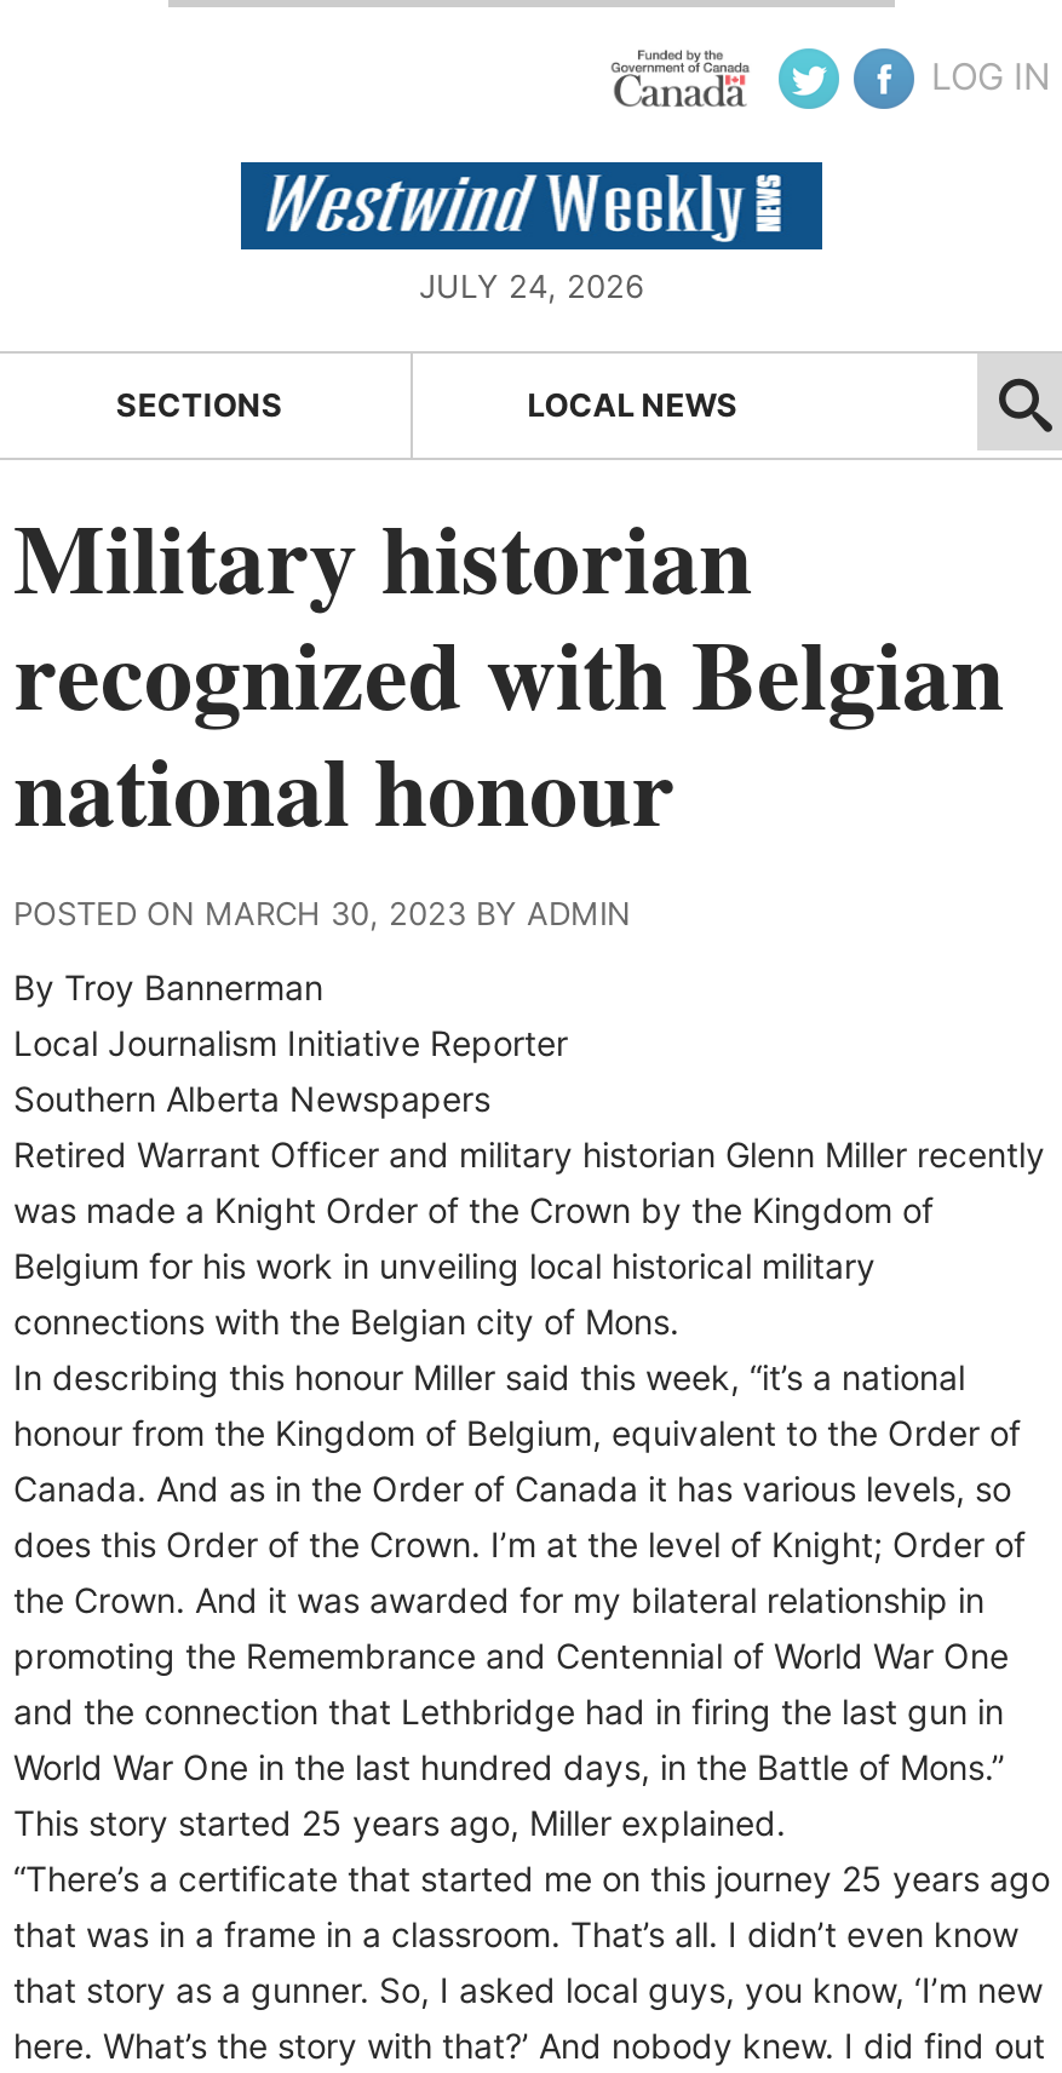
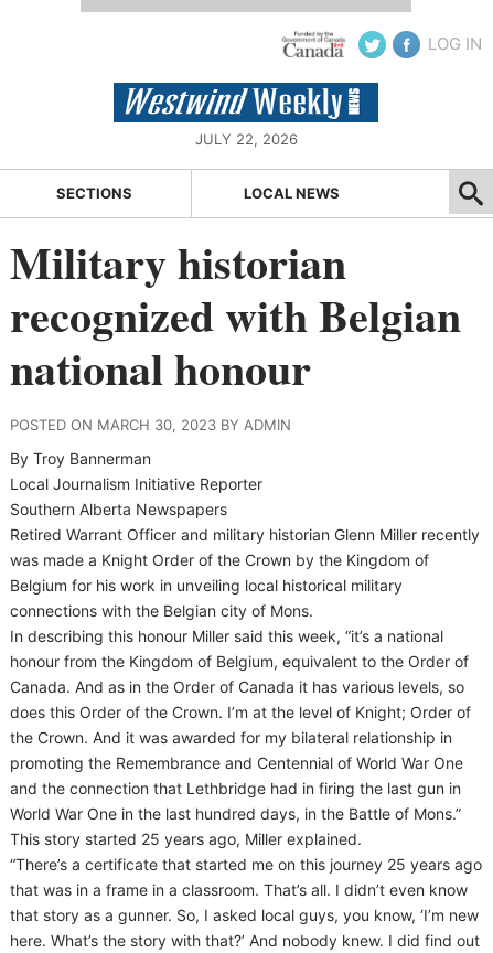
- JULY 24, 2026
+ JULY 22, 2026
